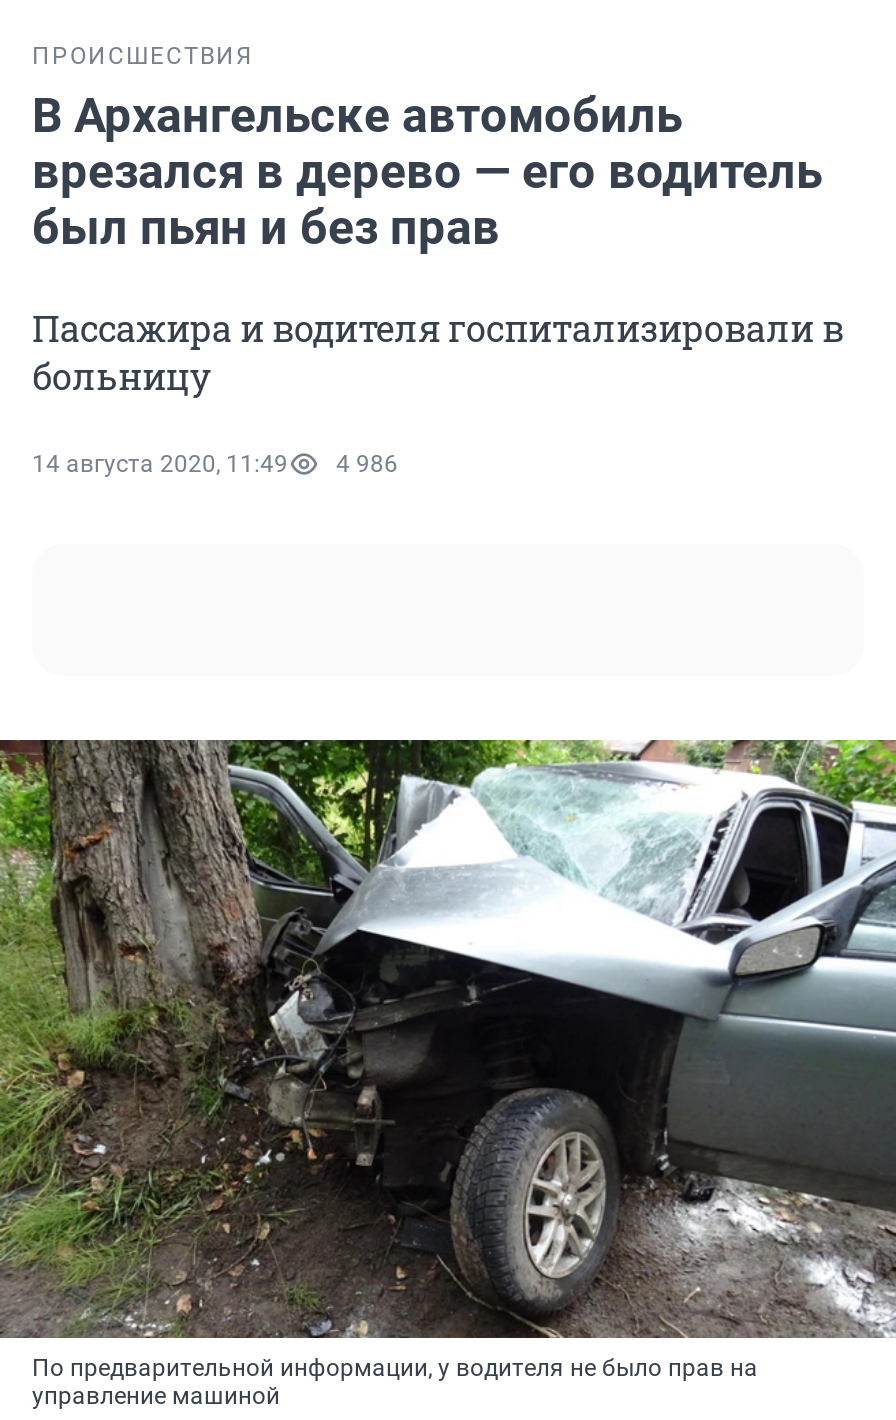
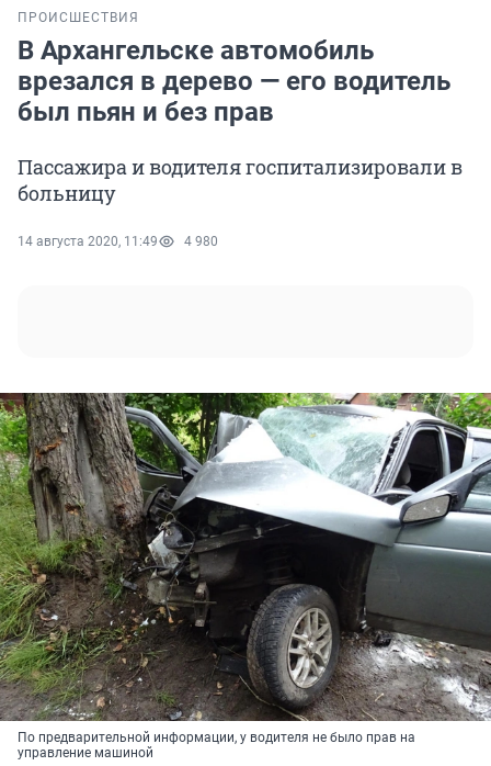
- 14 августа 2020, 11:49 4 986
+ 14 августа 2020, 11:49 4 980
